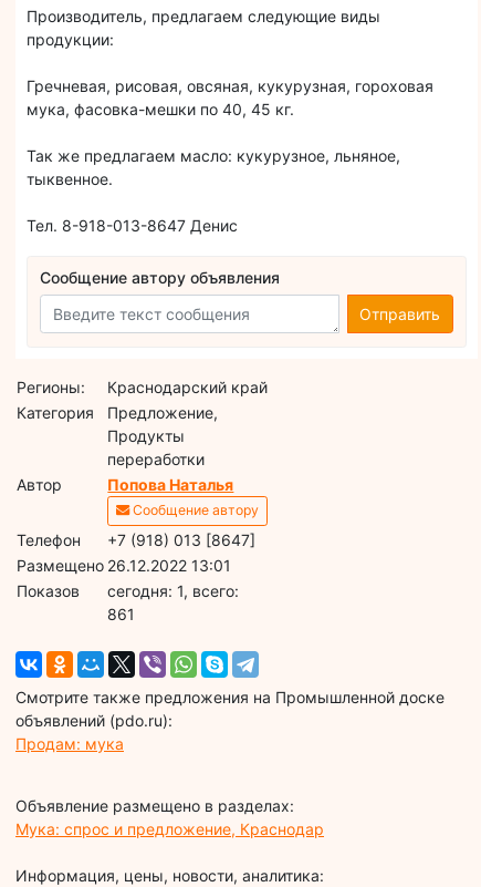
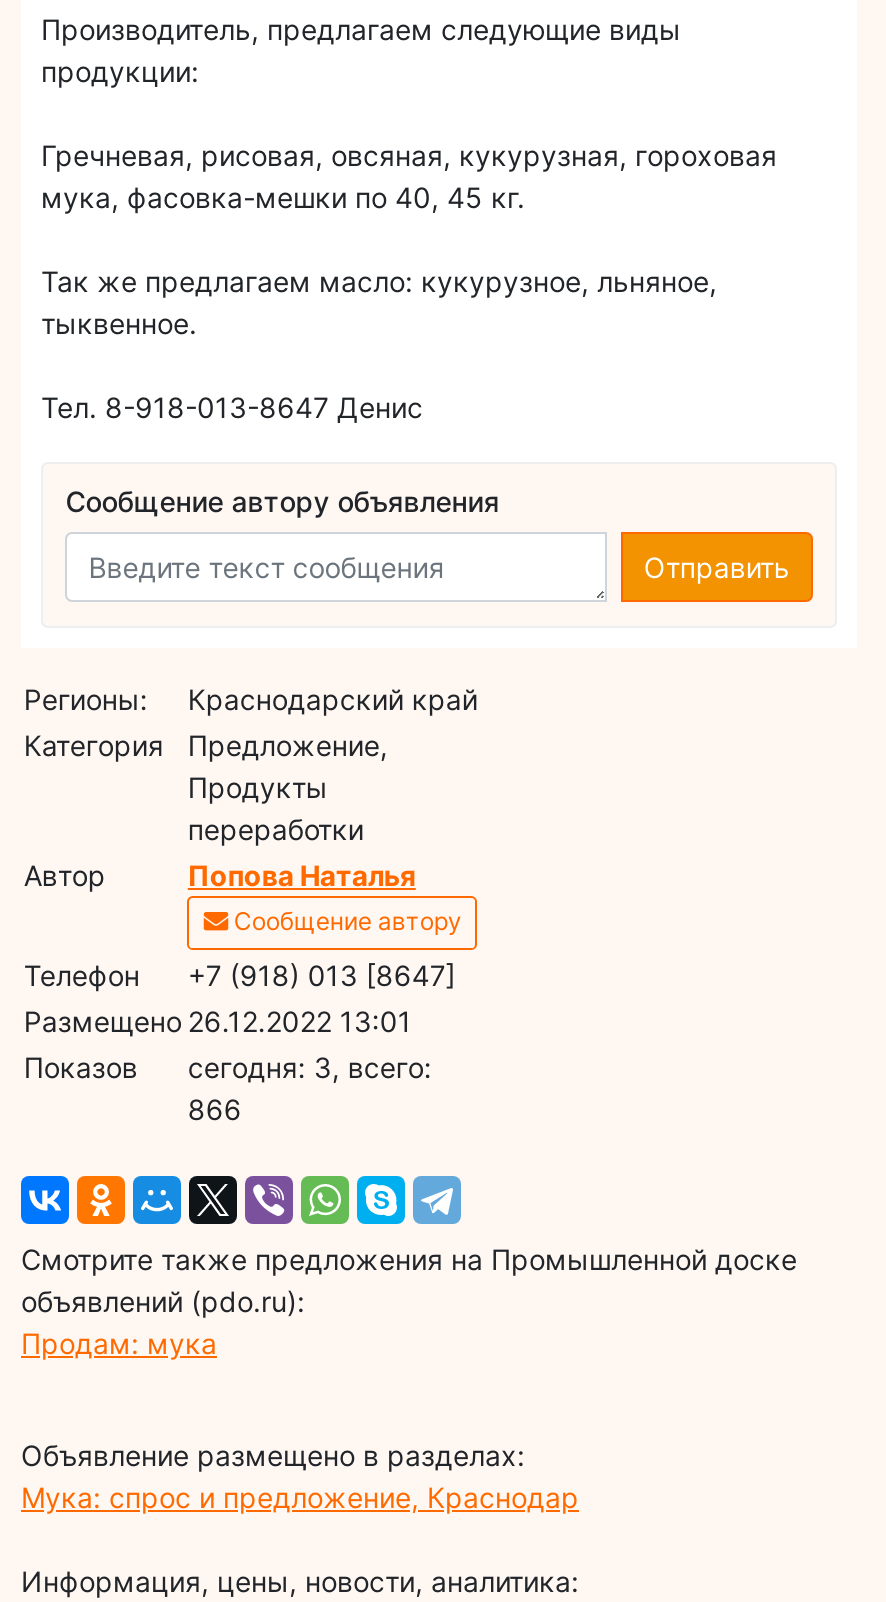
- cегодня: 1, всего:
+ cегодня: 3, всего:

- 861
+ 866
